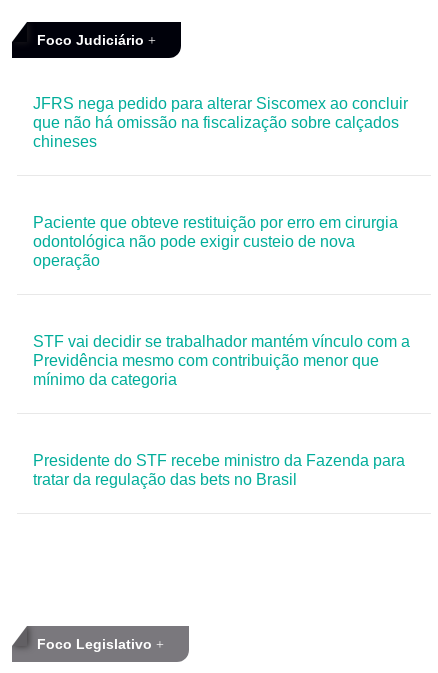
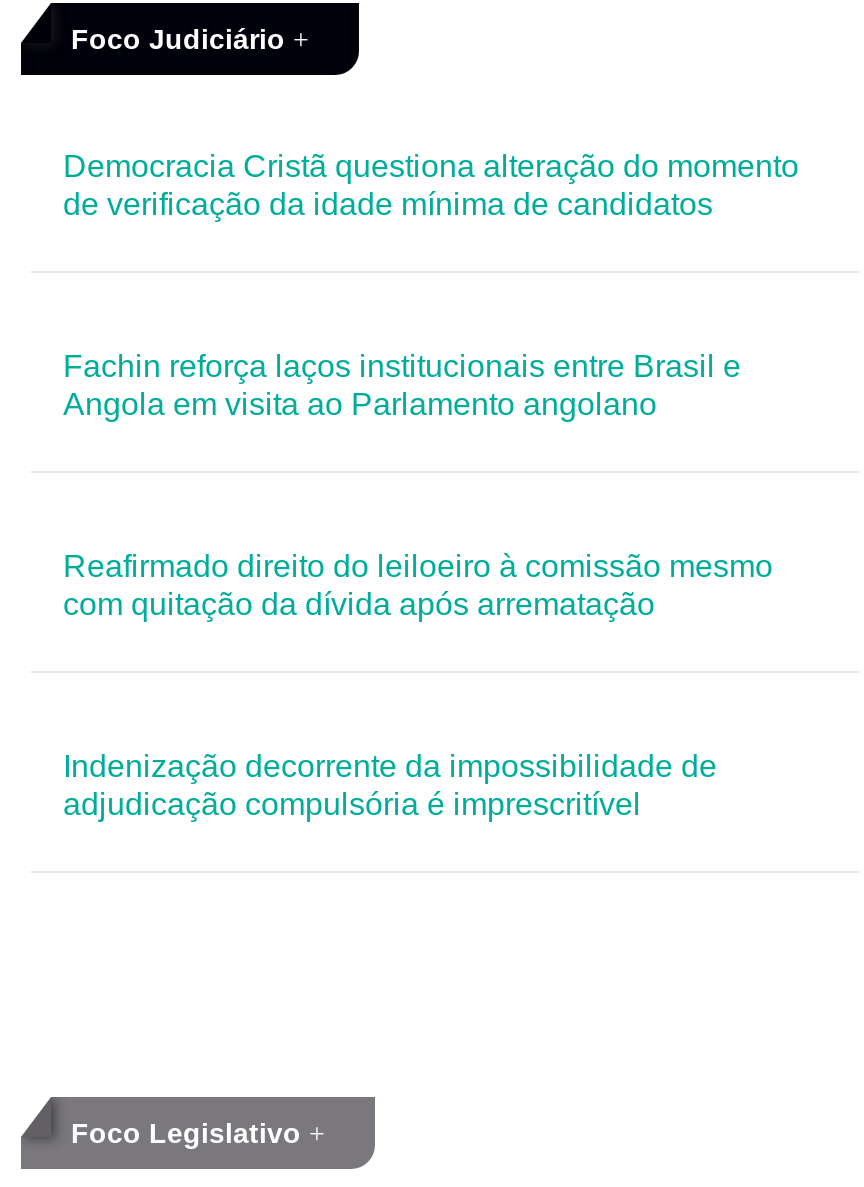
- JFRS nega pedido para alterar Siscomex ao concluir
- que não há omissão na fiscalização sobre calçados
- chineses
+ Democracia Cristã questiona alteração do momento
+ de verificação da idade mínima de candidatos

- Paciente que obteve restituição por erro em cirurgia
- odontológica não pode exigir custeio de nova
- operação
+ Fachin reforça laços institucionais entre Brasil e
+ Angola em visita ao Parlamento angolano

- STF vai decidir se trabalhador mantém vínculo com a
- Previdência mesmo com contribuição menor que
- mínimo da categoria
+ Reafirmado direito do leiloeiro à comissão mesmo
+ com quitação da dívida após arrematação

- Presidente do STF recebe ministro da Fazenda para
- tratar da regulação das bets no Brasil
+ Indenização decorrente da impossibilidade de
+ adjudicação compulsória é imprescritível
